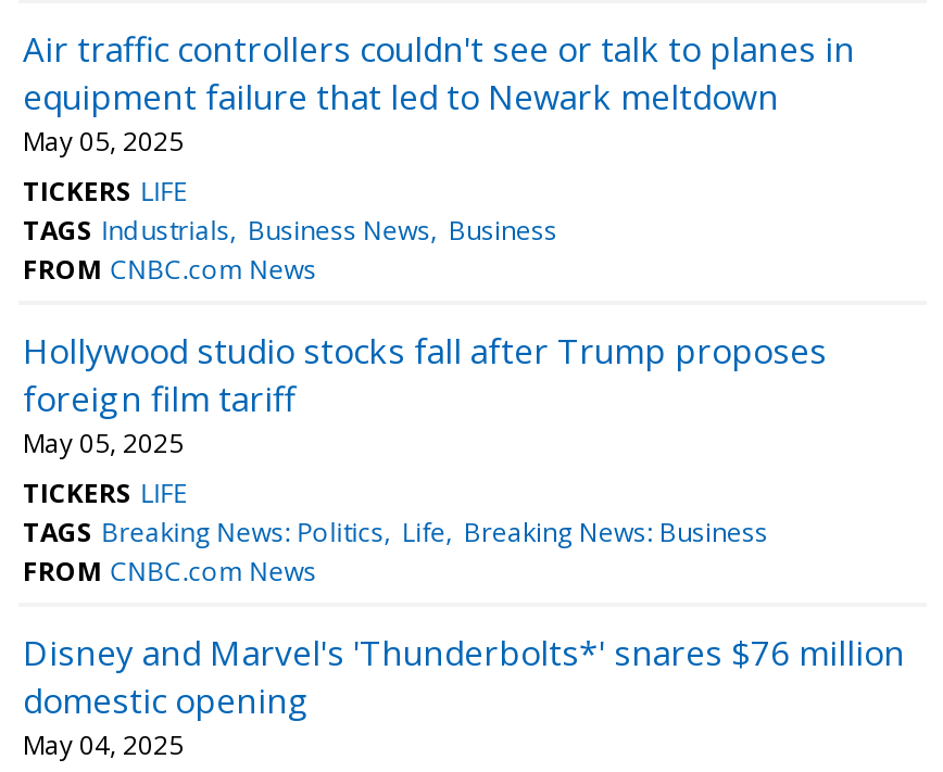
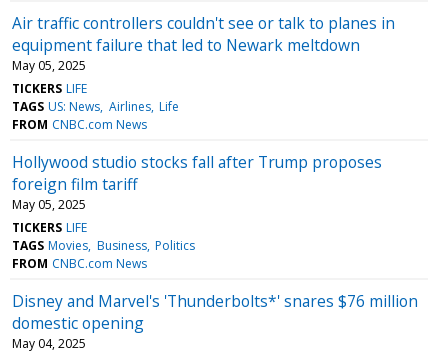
- TAGS Industrials Business News Business
+ TAGS US: News Airlines Life

- TAGS Breaking News: Politics Life Breaking News: Business
+ TAGS Movies Business Politics
